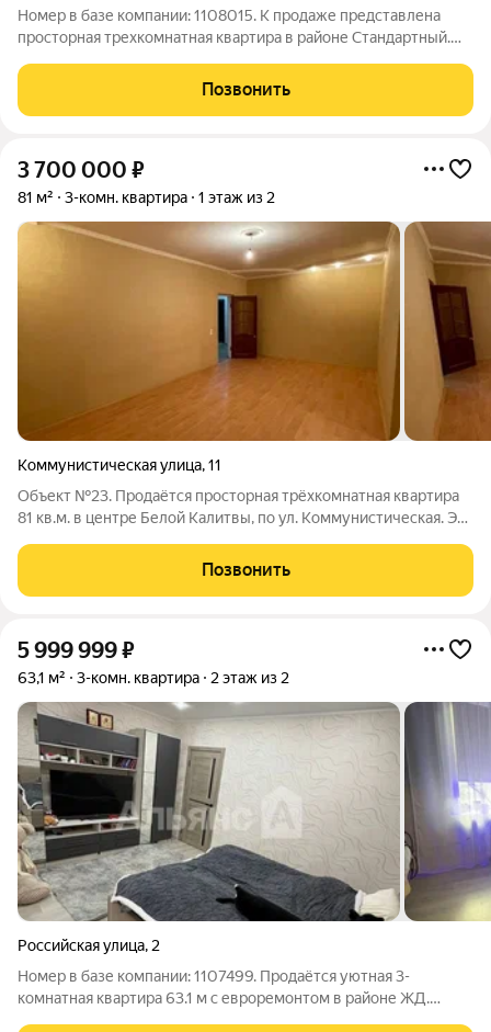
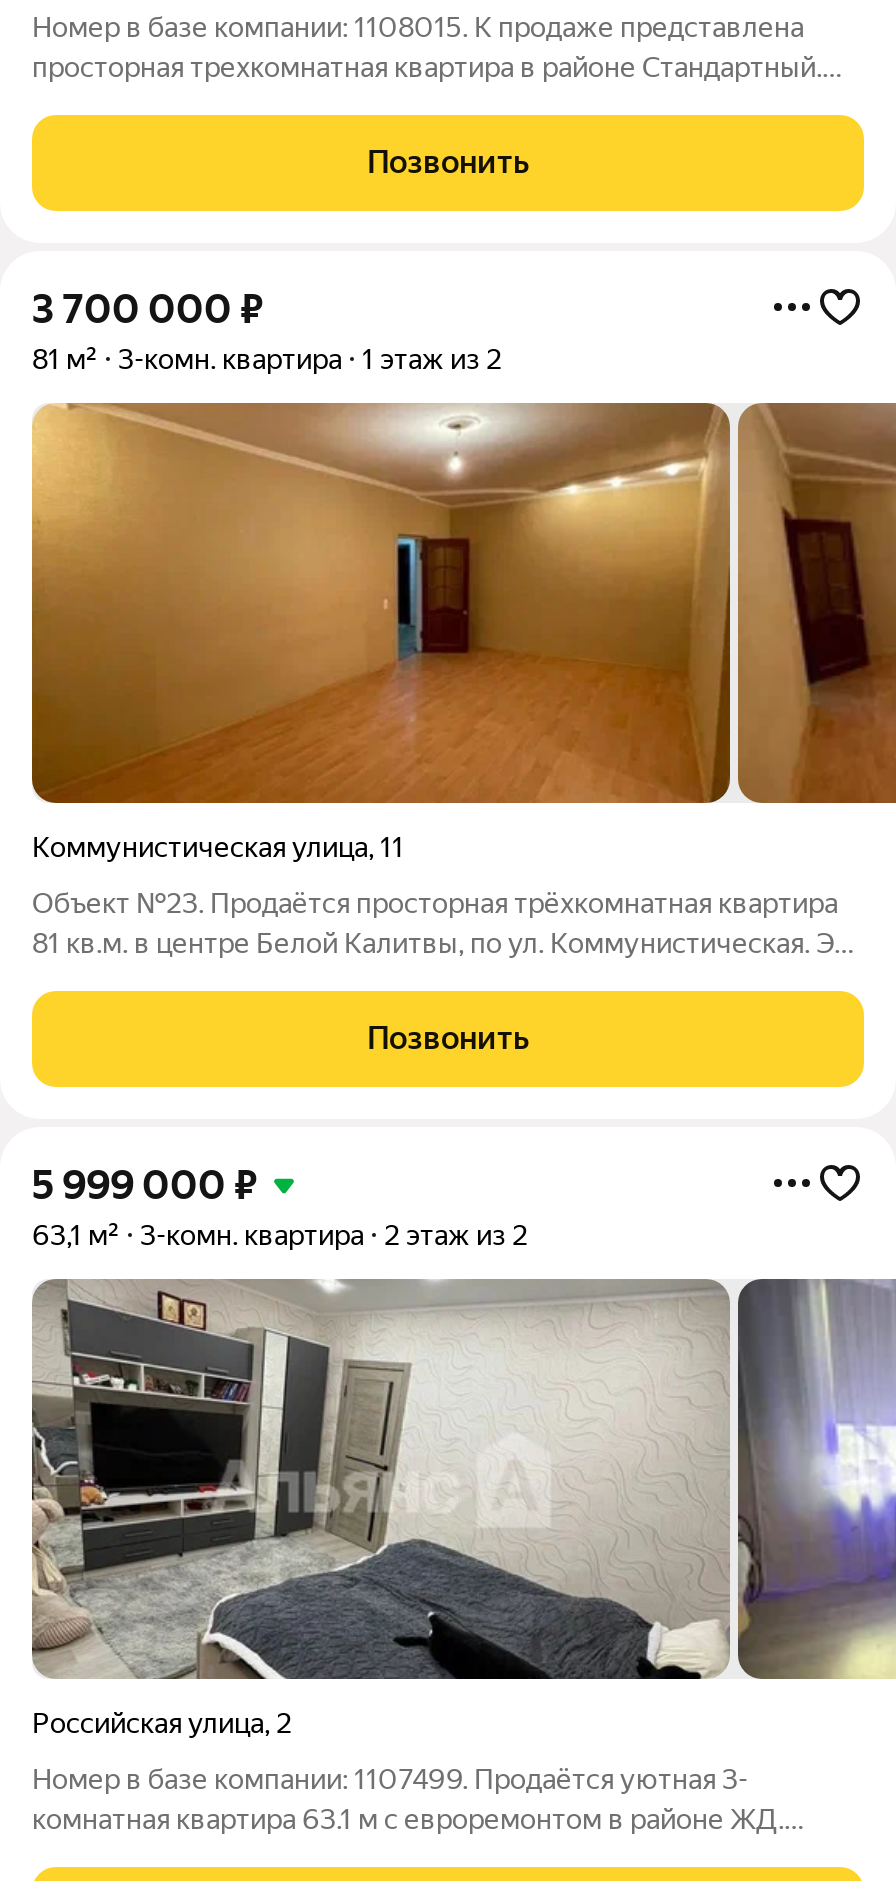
- 5 999 999 ₽
+ 5 999 000 ₽
